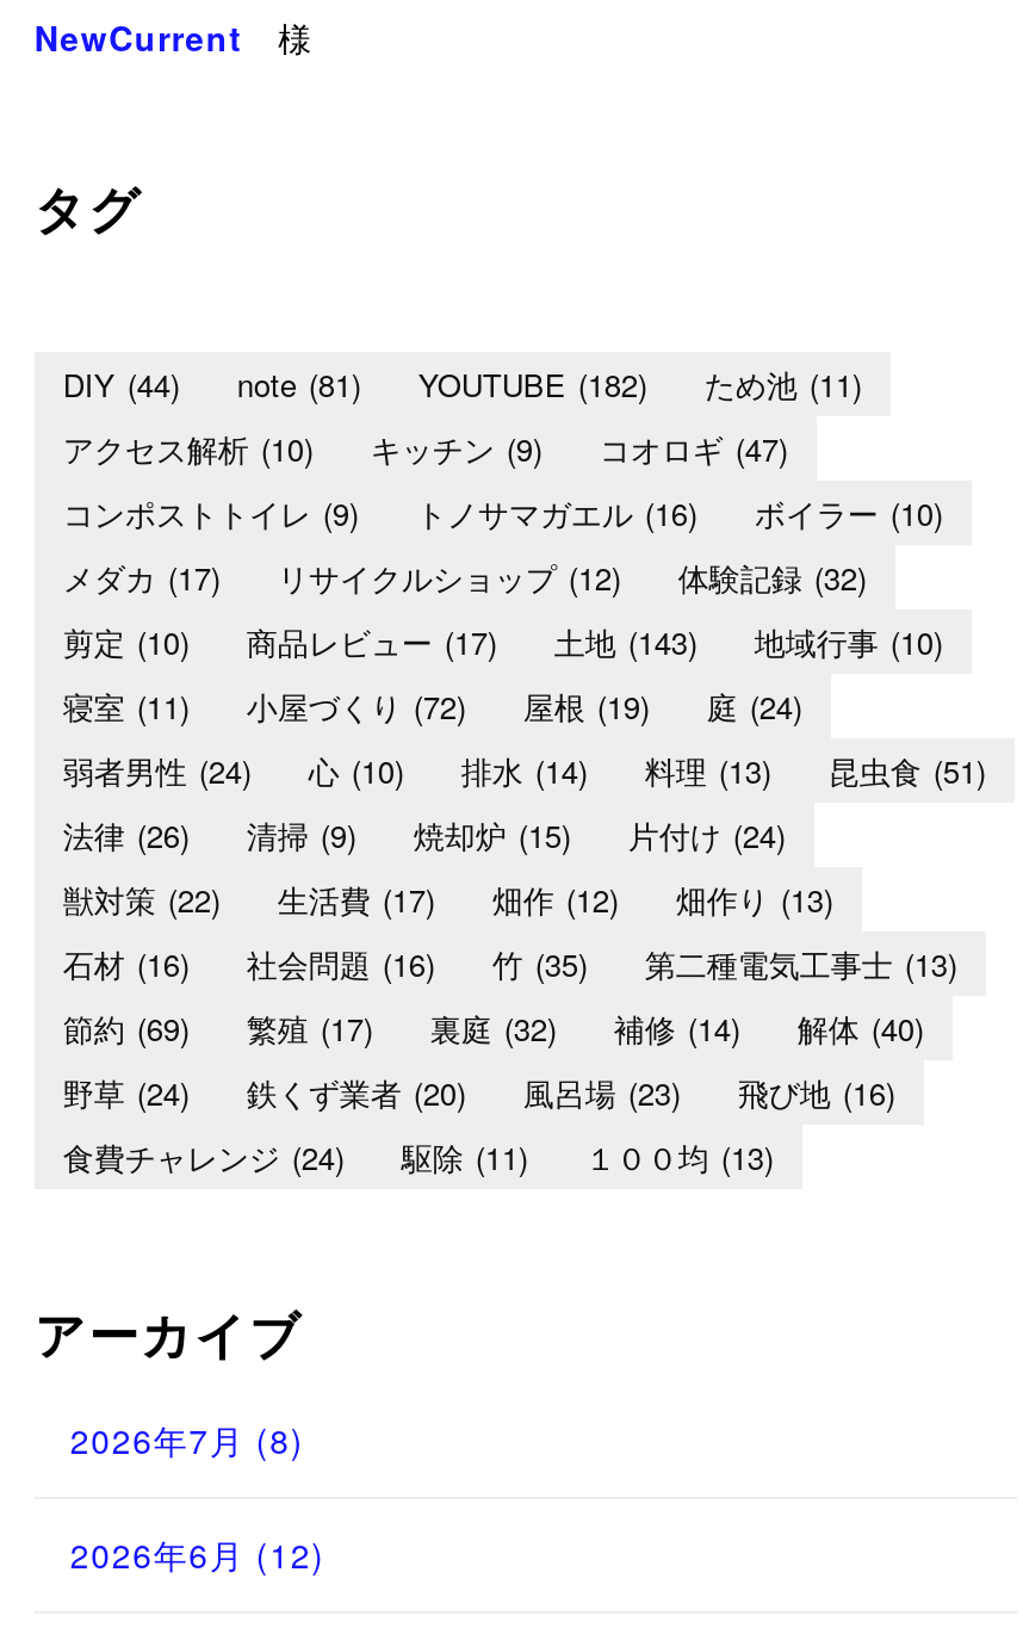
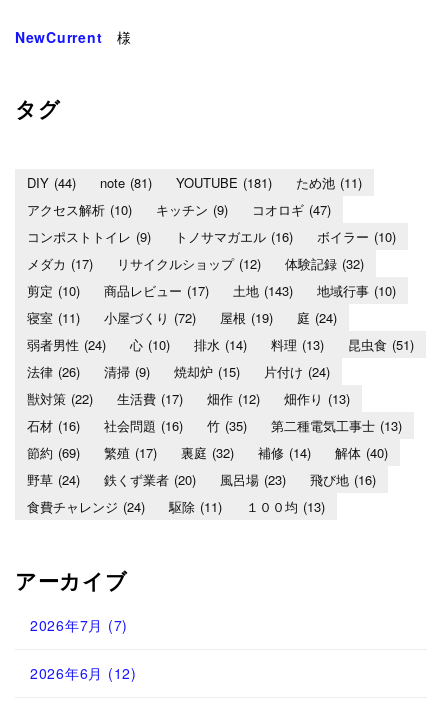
- DIY (44) note (81) YOUTUBE (182) ため池 (11)
+ DIY (44) note (81) YOUTUBE (181) ため池 (11)

- 2026年7月(8)
+ 2026年7月(7)
